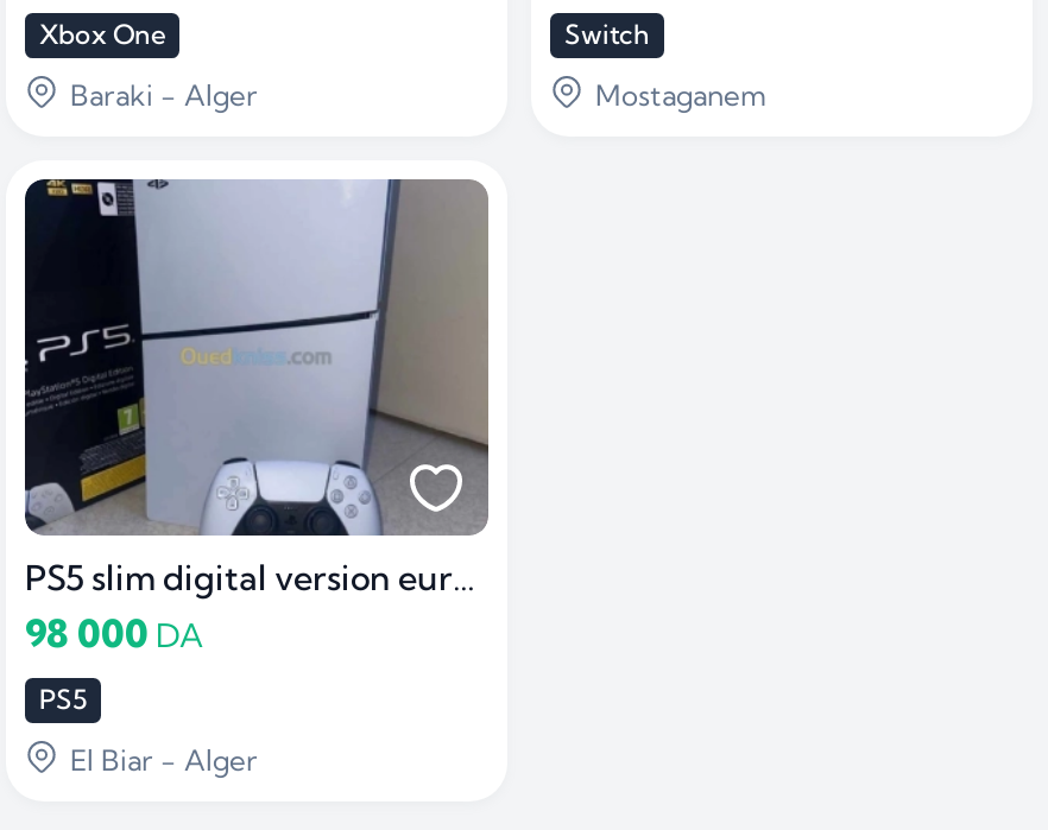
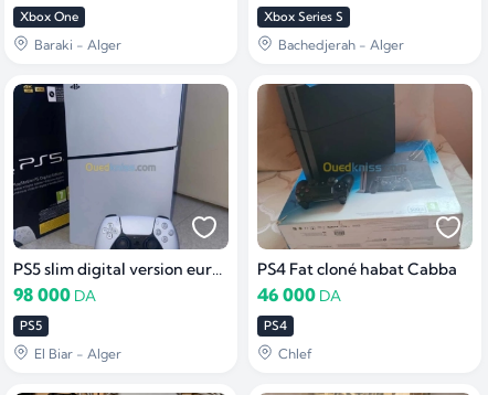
- Switch
+ Xbox Series S

- Mostaganem
+ Bachedjerah - Alger

+ [image]
+ PS4 Fat cloné habat Cabba
+ 46 000 DA
+ PS4
+ Chlef
